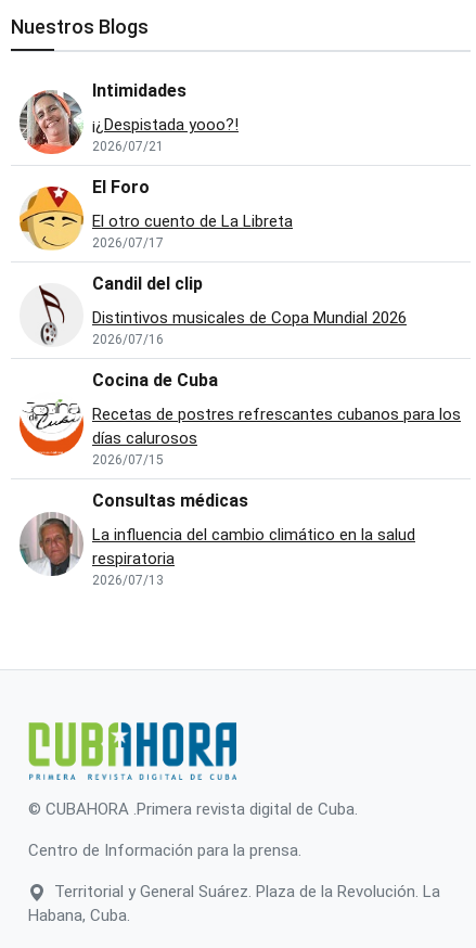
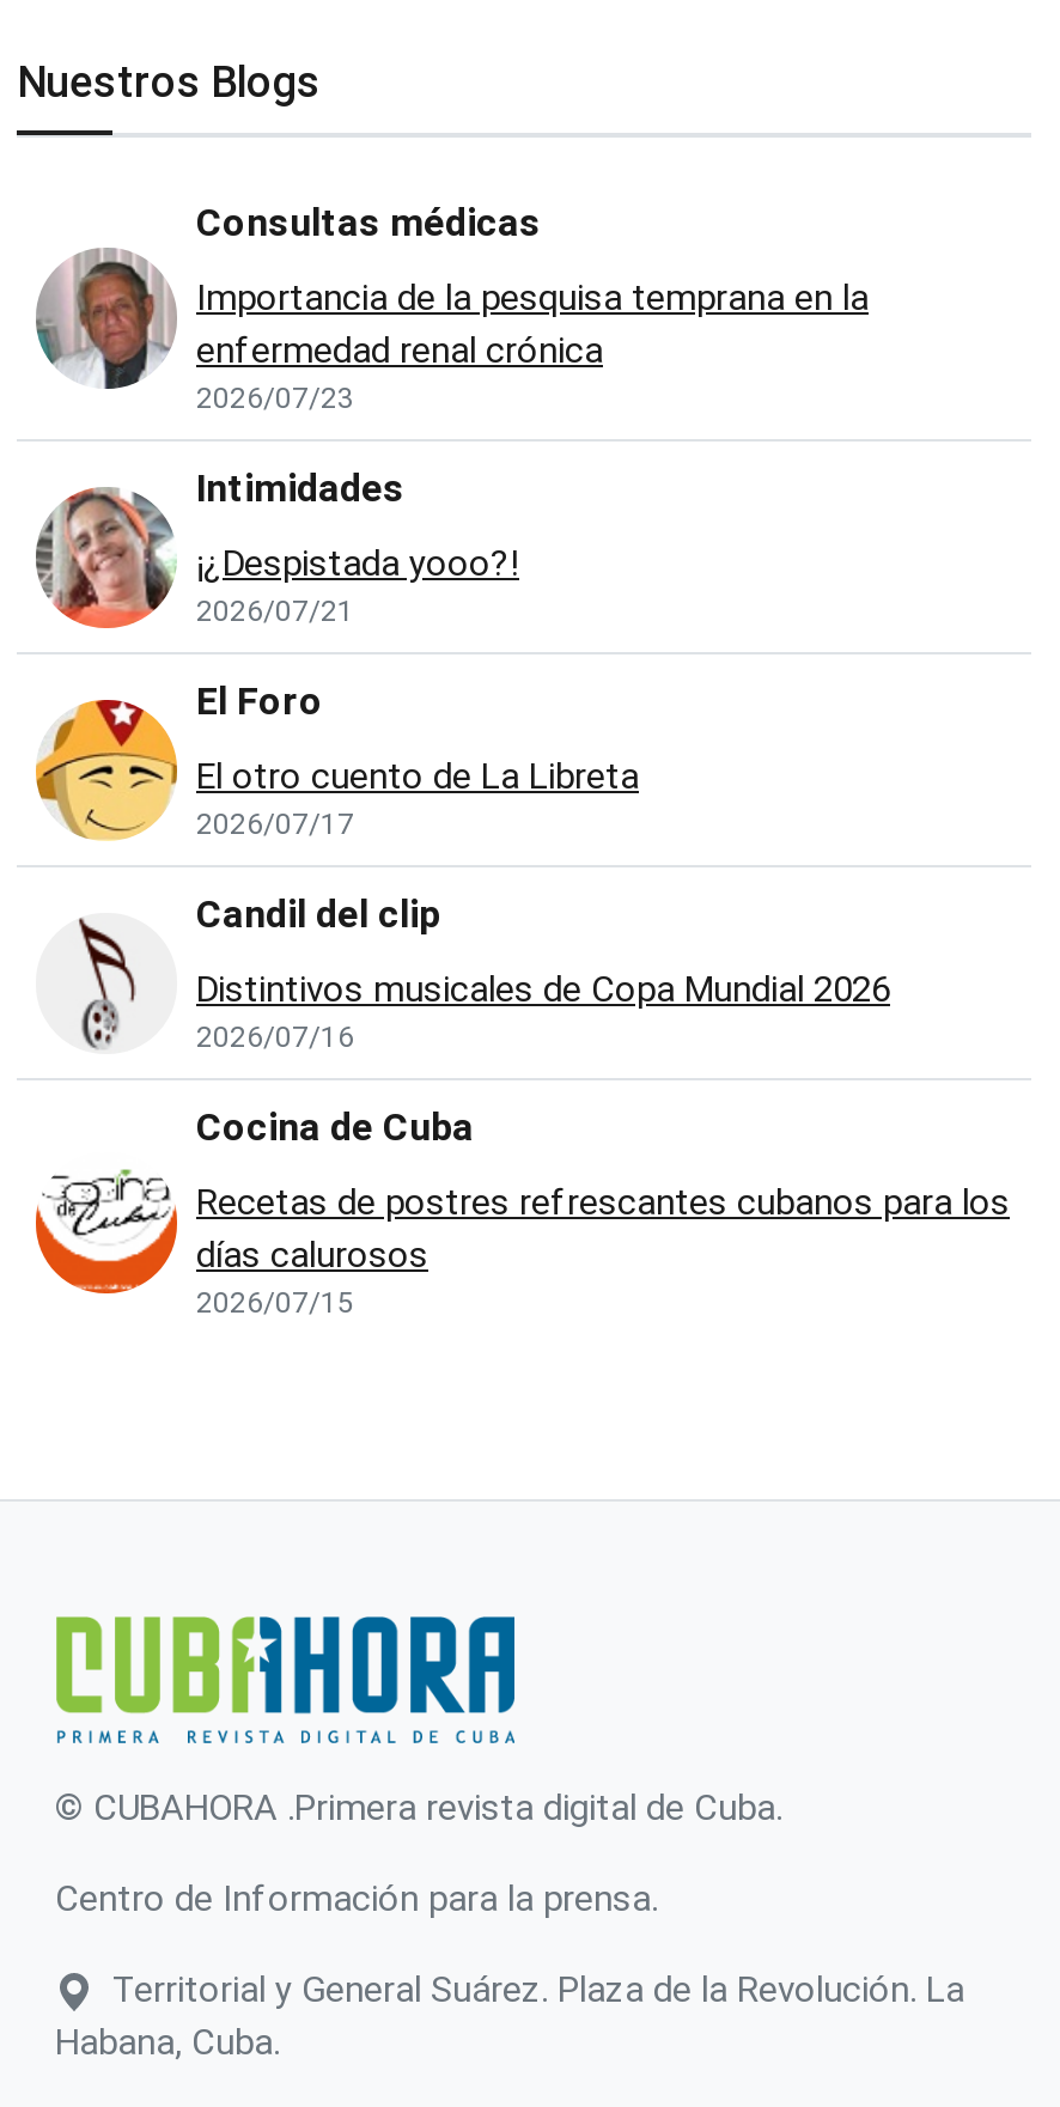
+ Importancia de la pesquisa temprana en la
+ enfermedad renal crónica
+ 2026/07/23

moved down: [image] | Intimidades | ¡¿Despistada yooo?! | ... | días calurosos | 2026/07/15

moved up: [image] | Consultas médicas

- La influencia del cambio climático en la salud
- respiratoria
- 2026/07/13
